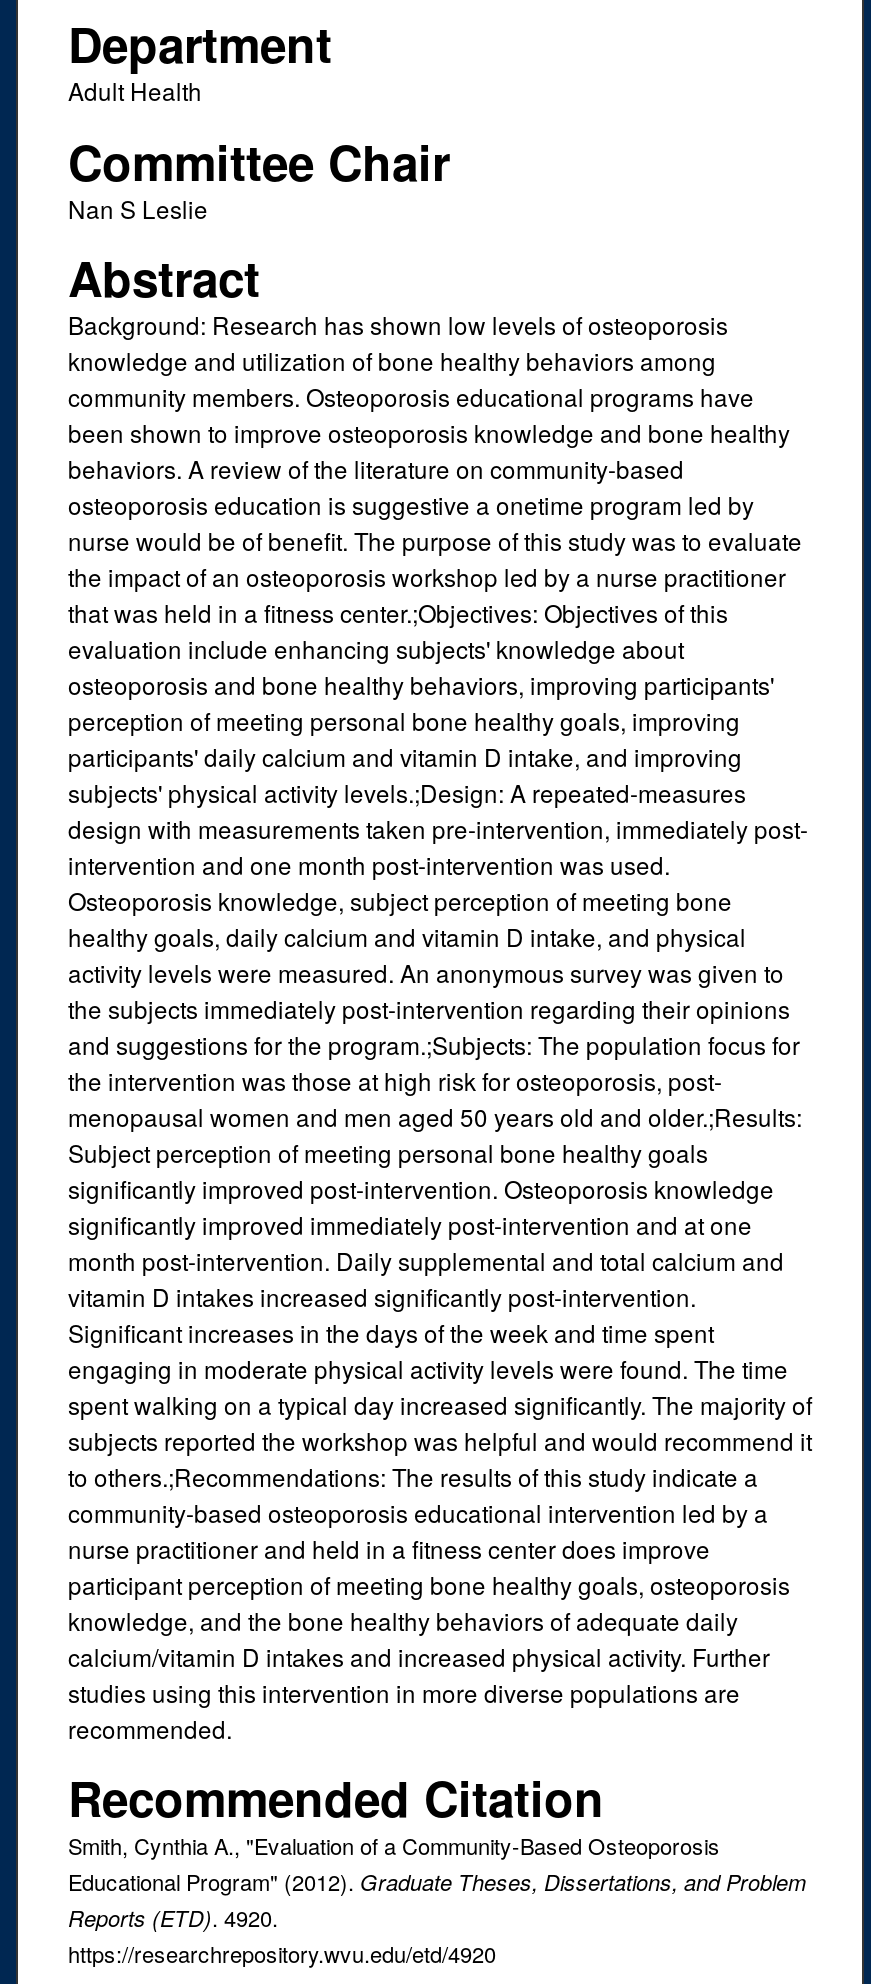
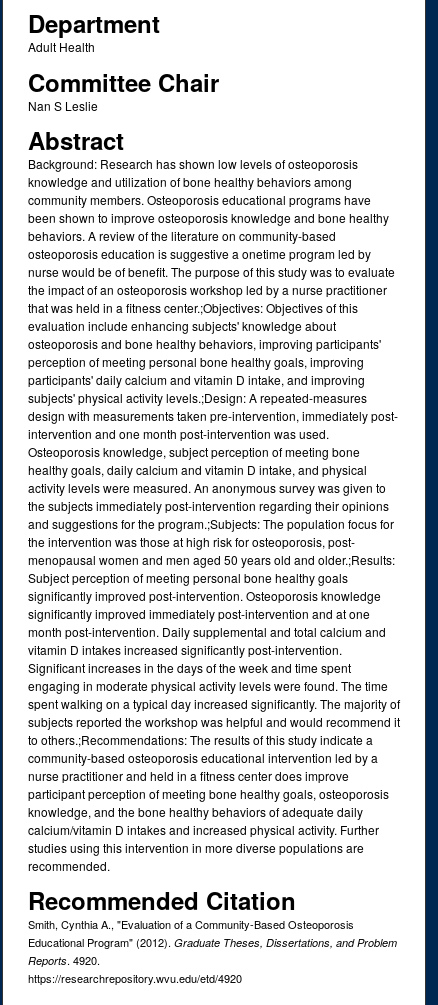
- Reports (ETD). 4920.
+ Reports. 4920.
